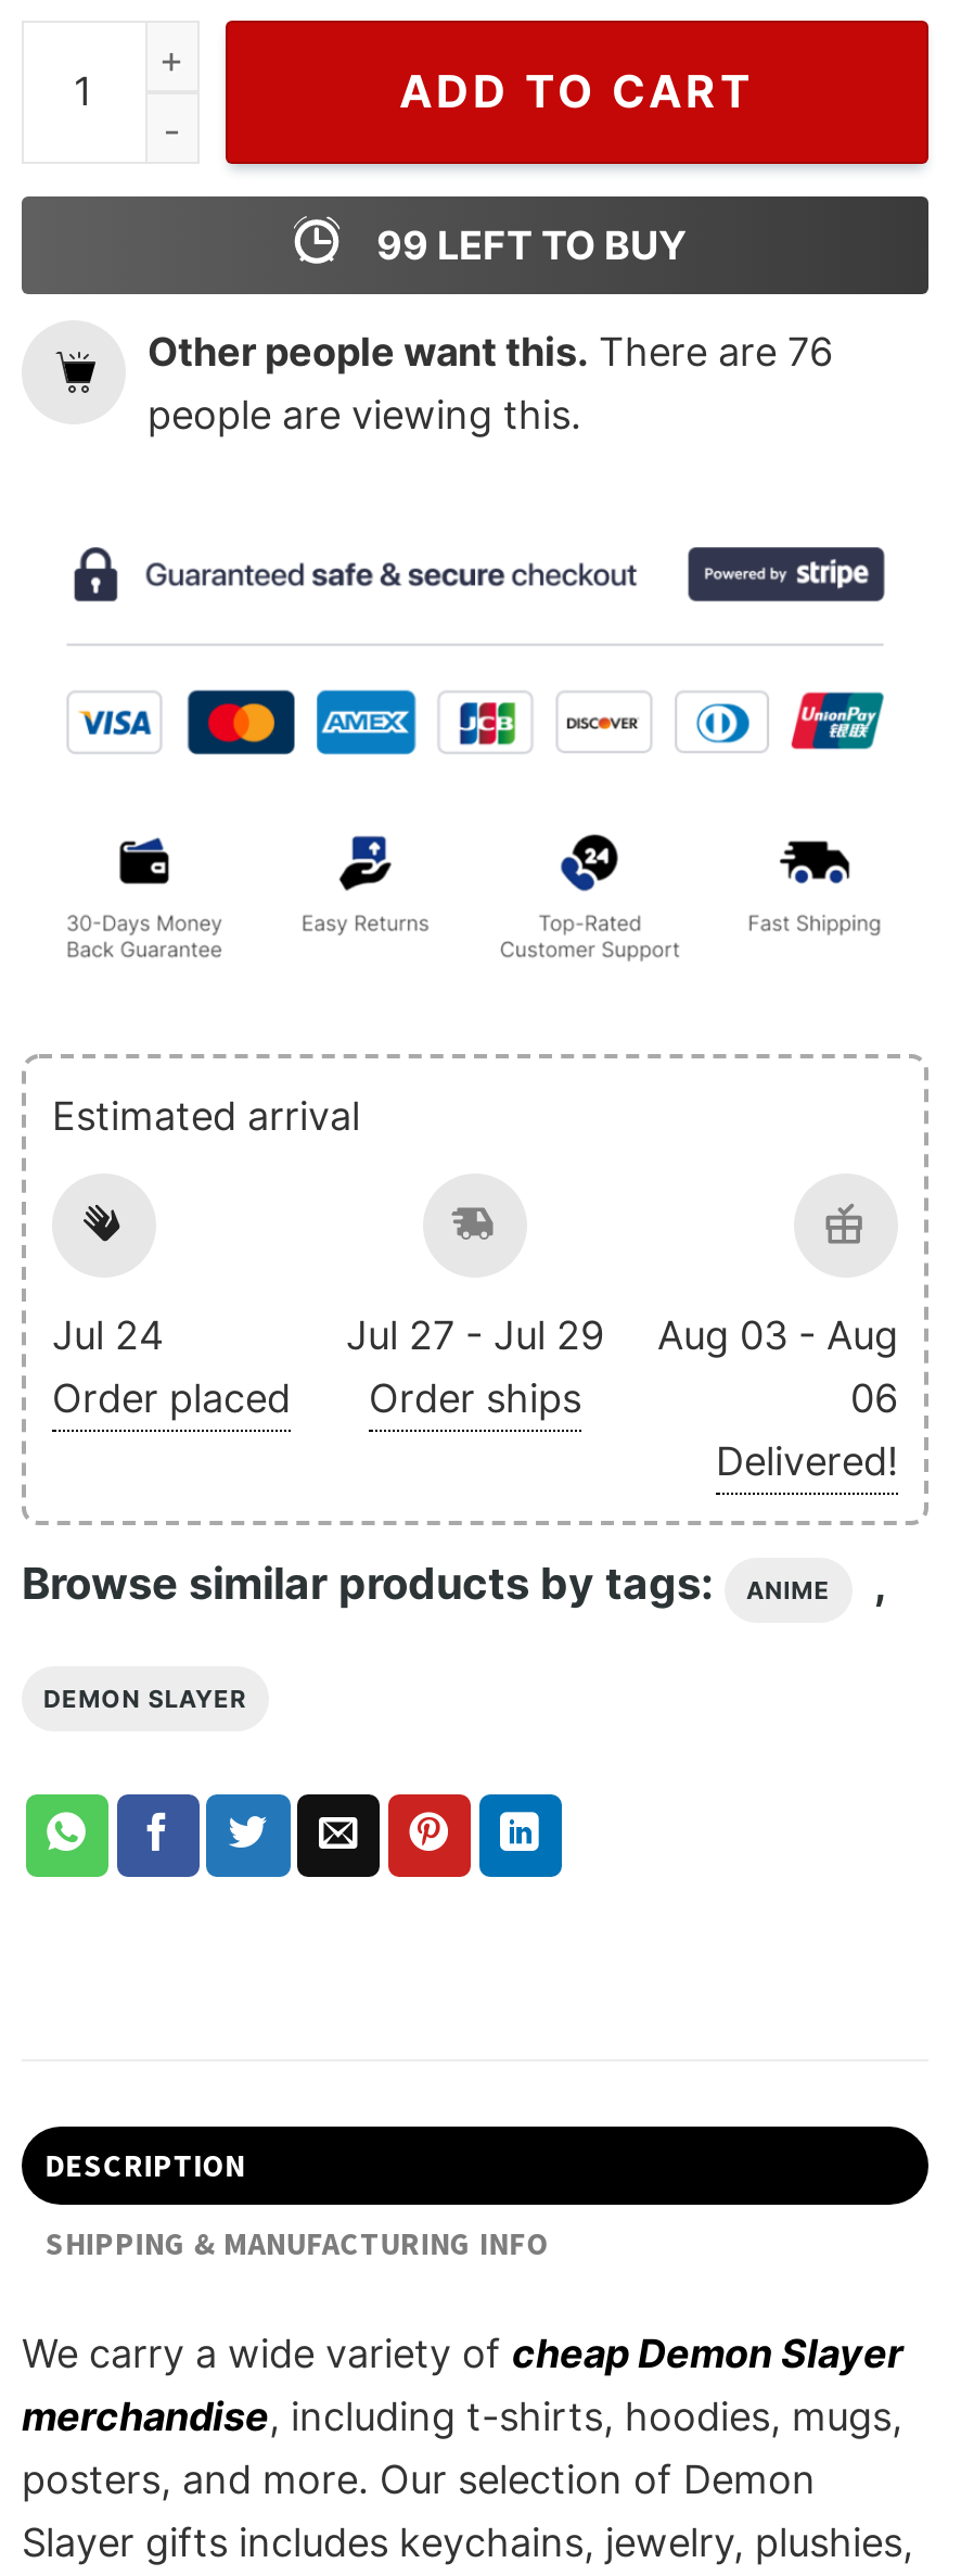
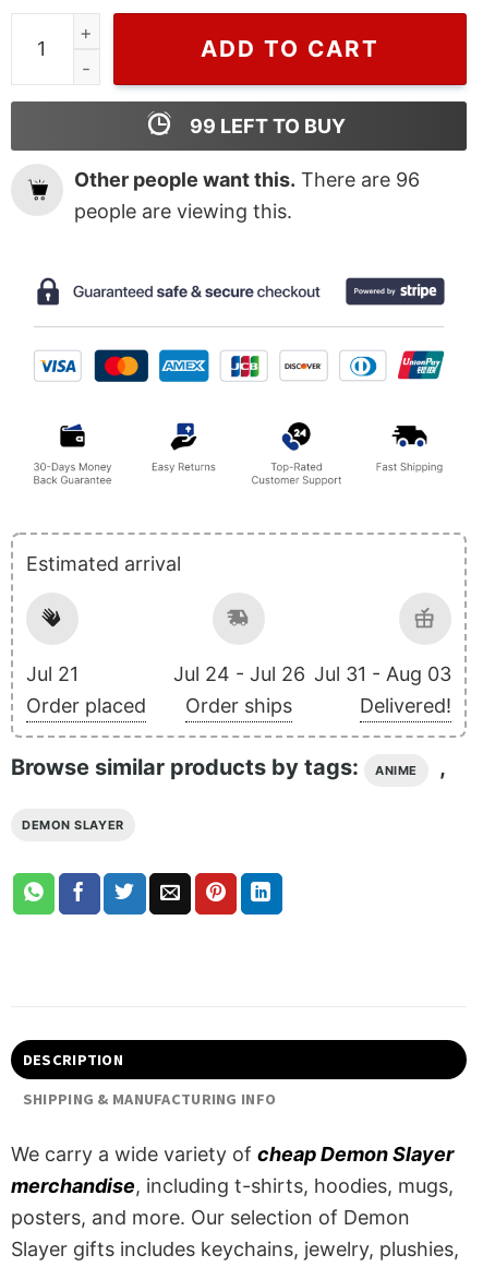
- Other people want this. There are 76
+ Other people want this. There are 96

- Jul 24
+ Jul 21

- Jul 27 - Jul 29
+ Jul 24 - Jul 26

- Aug 03 - Aug
- 06
+ Jul 31 - Aug 03
